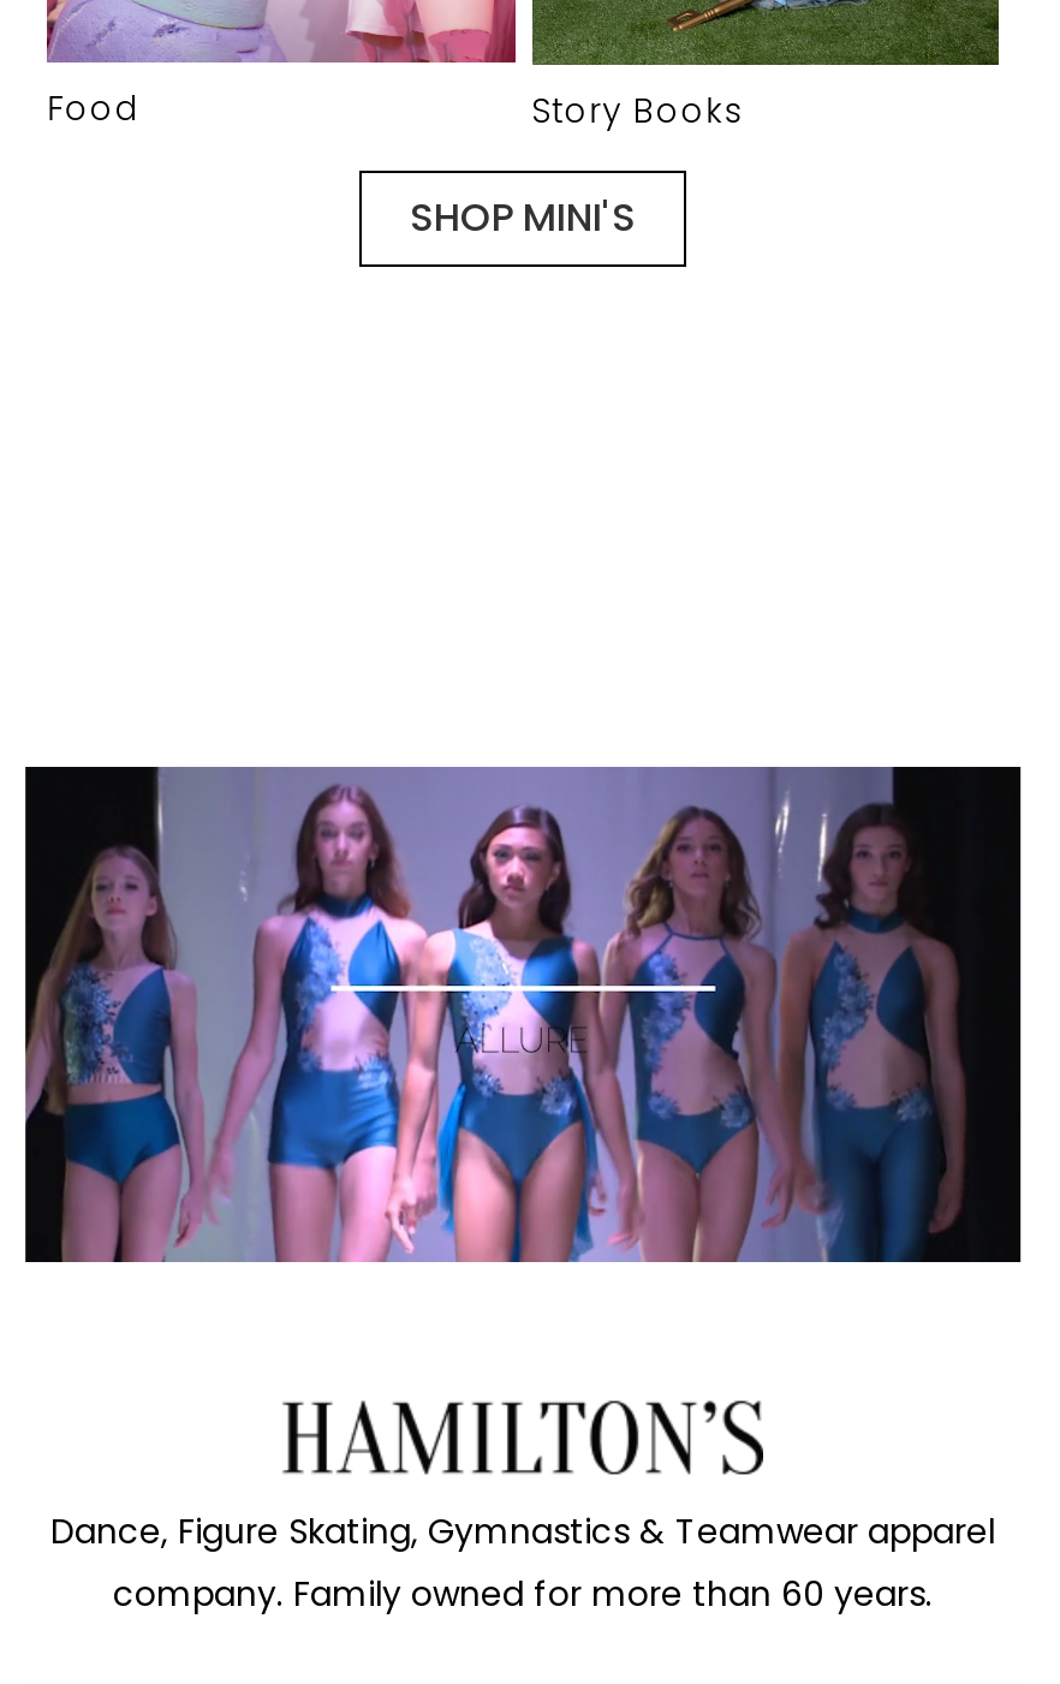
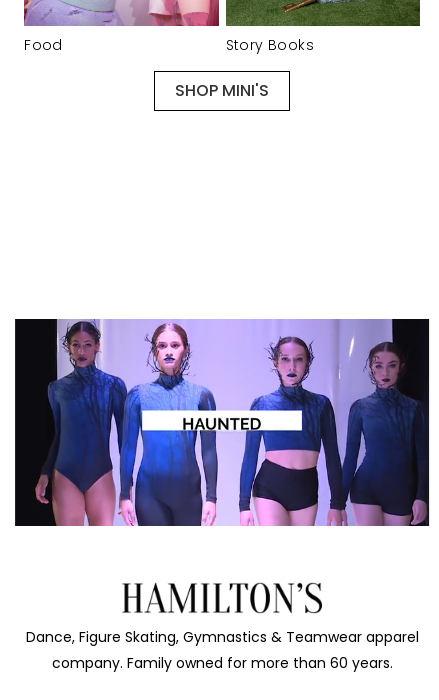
- [image]
+ [image]
